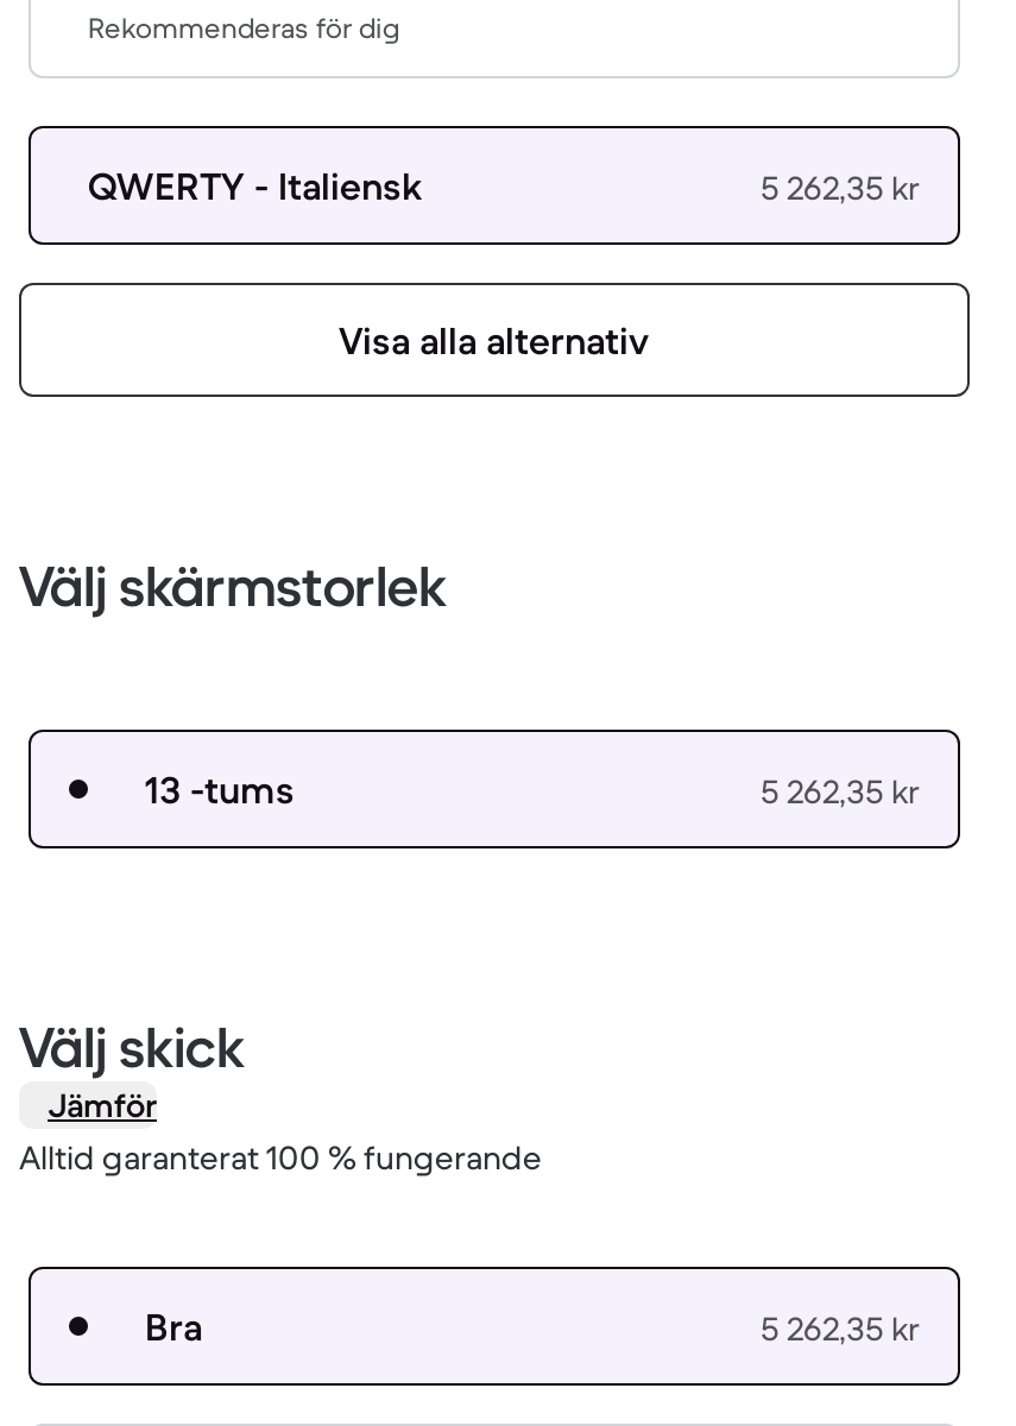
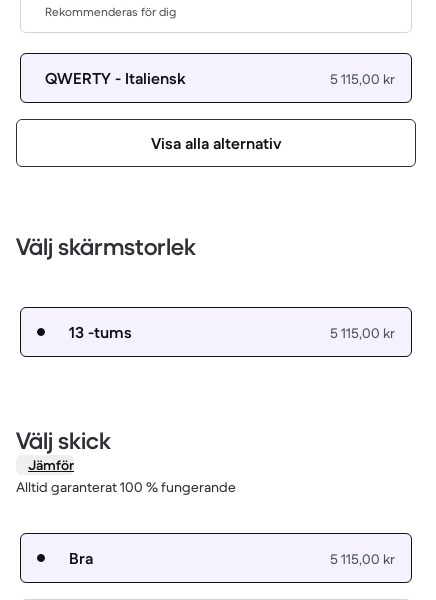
- 5 262,35 kr
+ 5 115,00 kr

- 5 262,35 kr
+ 5 115,00 kr

- 5 262,35 kr
+ 5 115,00 kr
